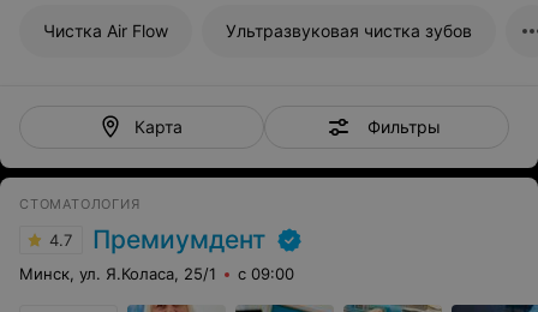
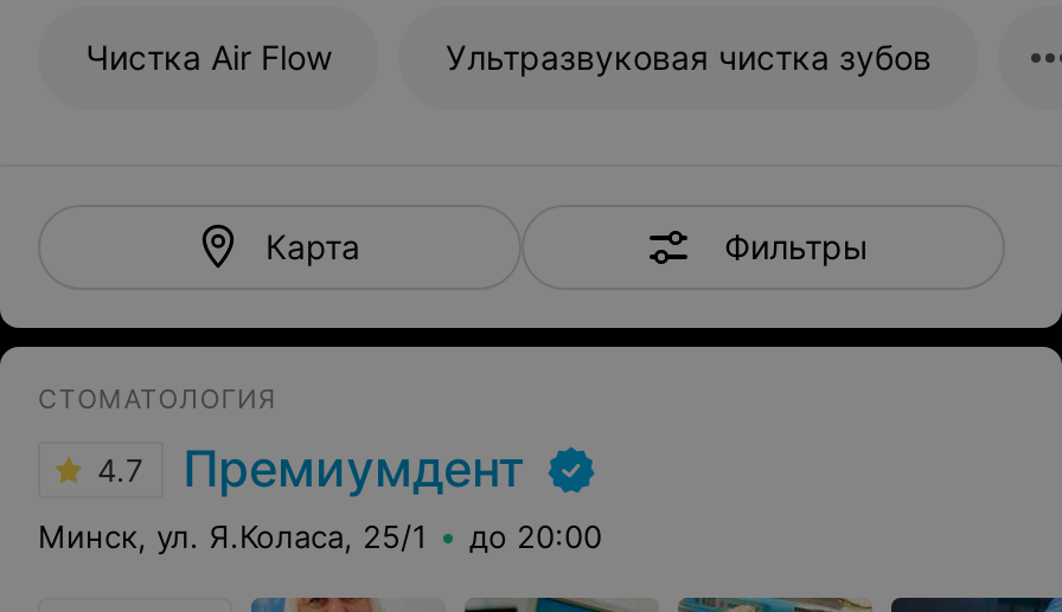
- Минск, ул. Я.Коласа, 25/1 с 09:00
+ Минск, ул. Я.Коласа, 25/1 до 20:00
